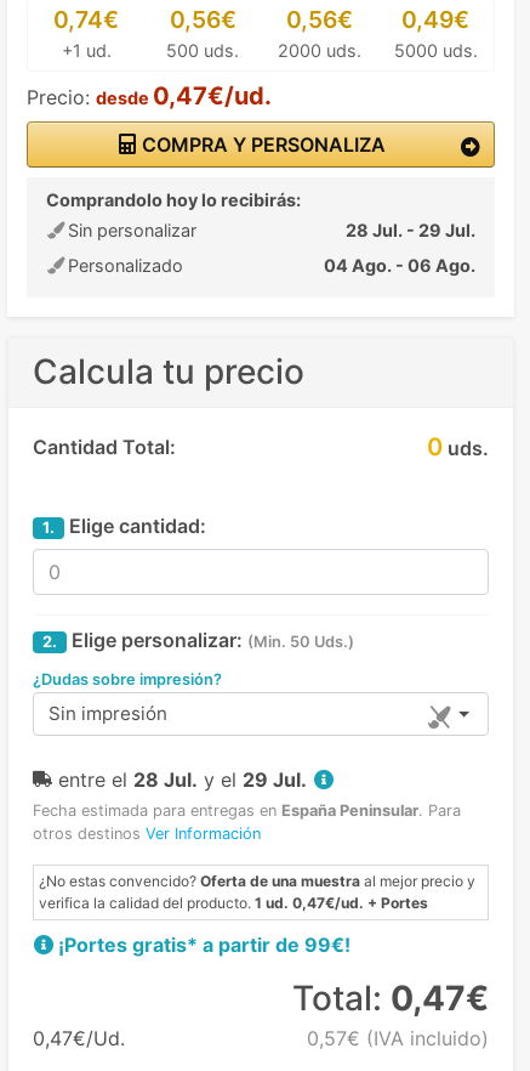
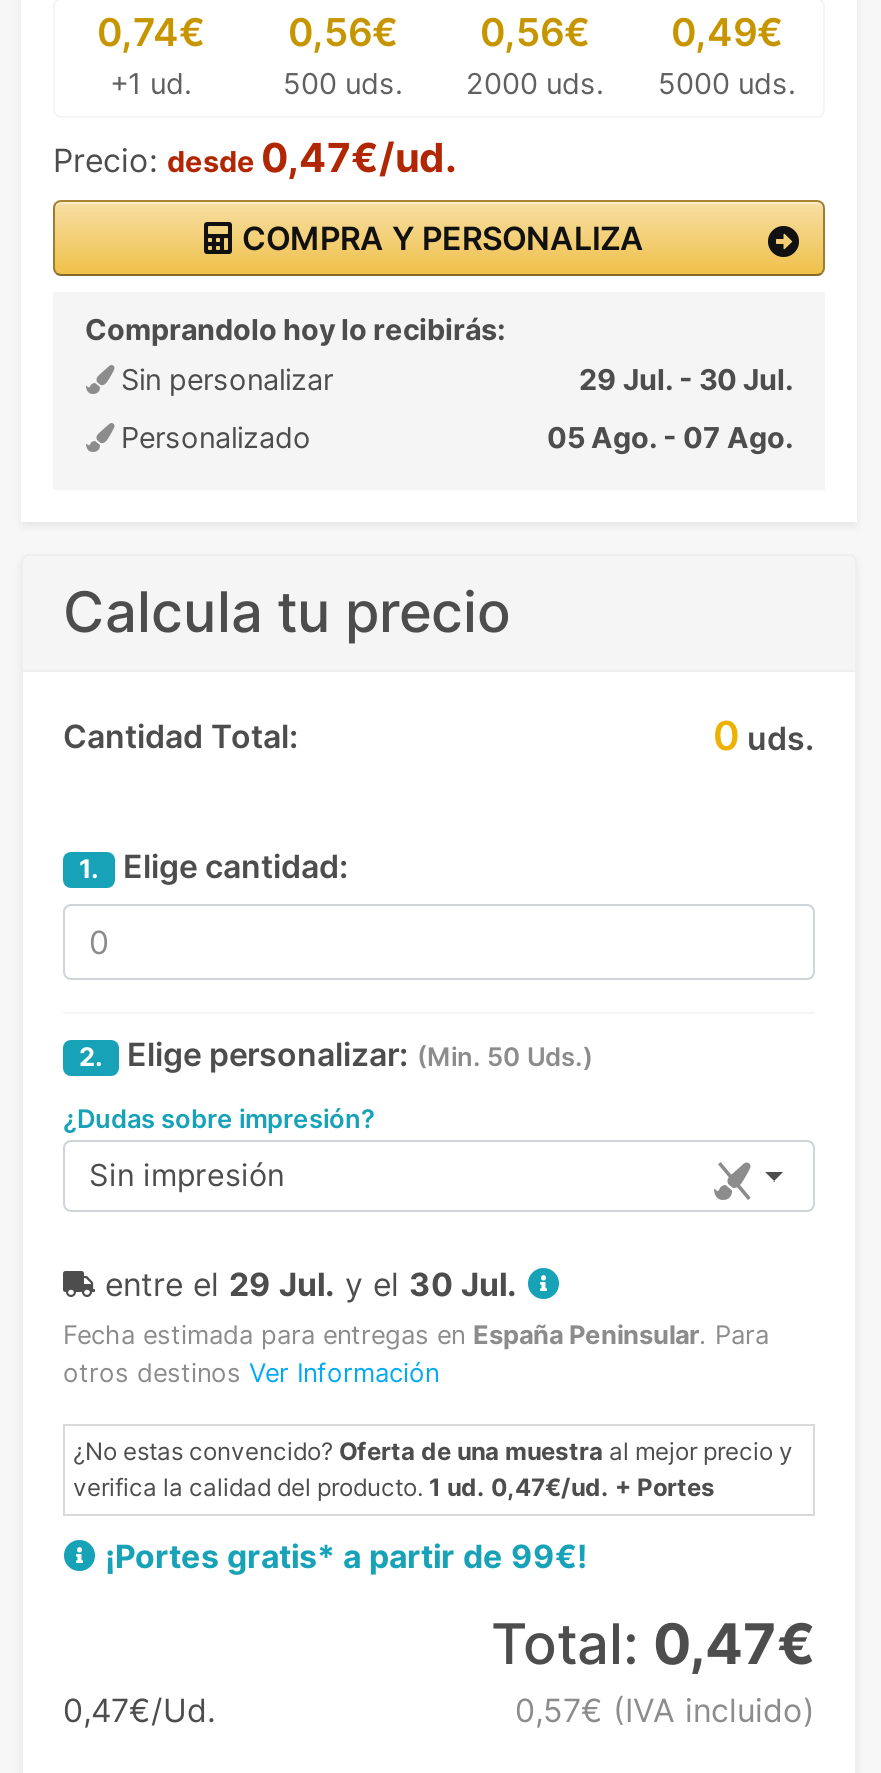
- 28 Jul. - 29 Jul.
+ 29 Jul. - 30 Jul.

- 04 Ago. - 06 Ago.
+ 05 Ago. - 07 Ago.

- entre el 28 Jul. y el 29 Jul.
+ entre el 29 Jul. y el 30 Jul.
